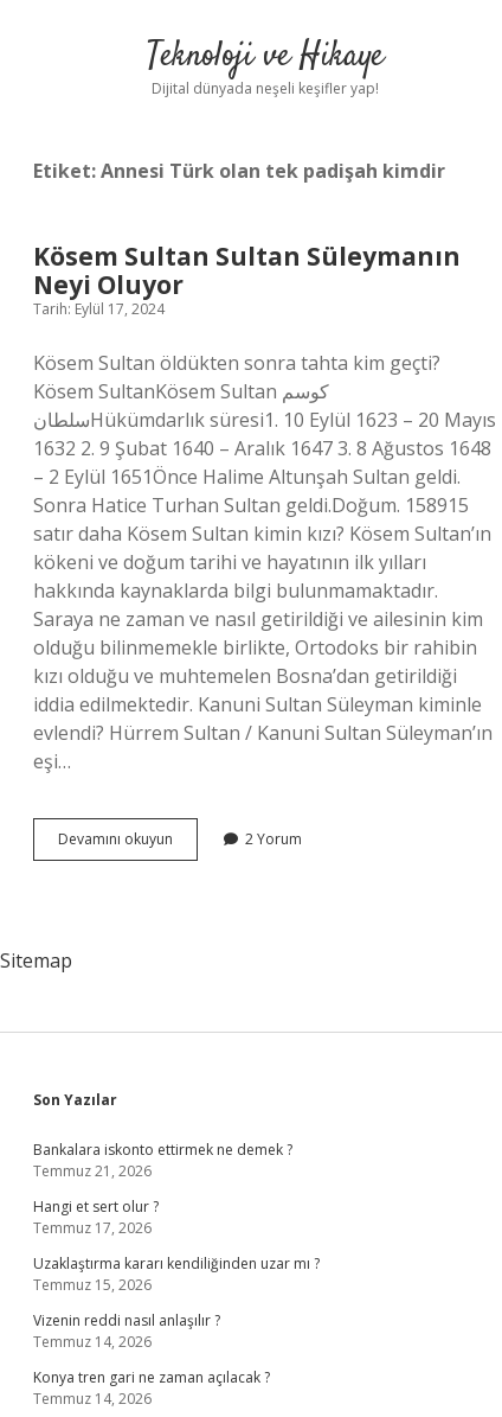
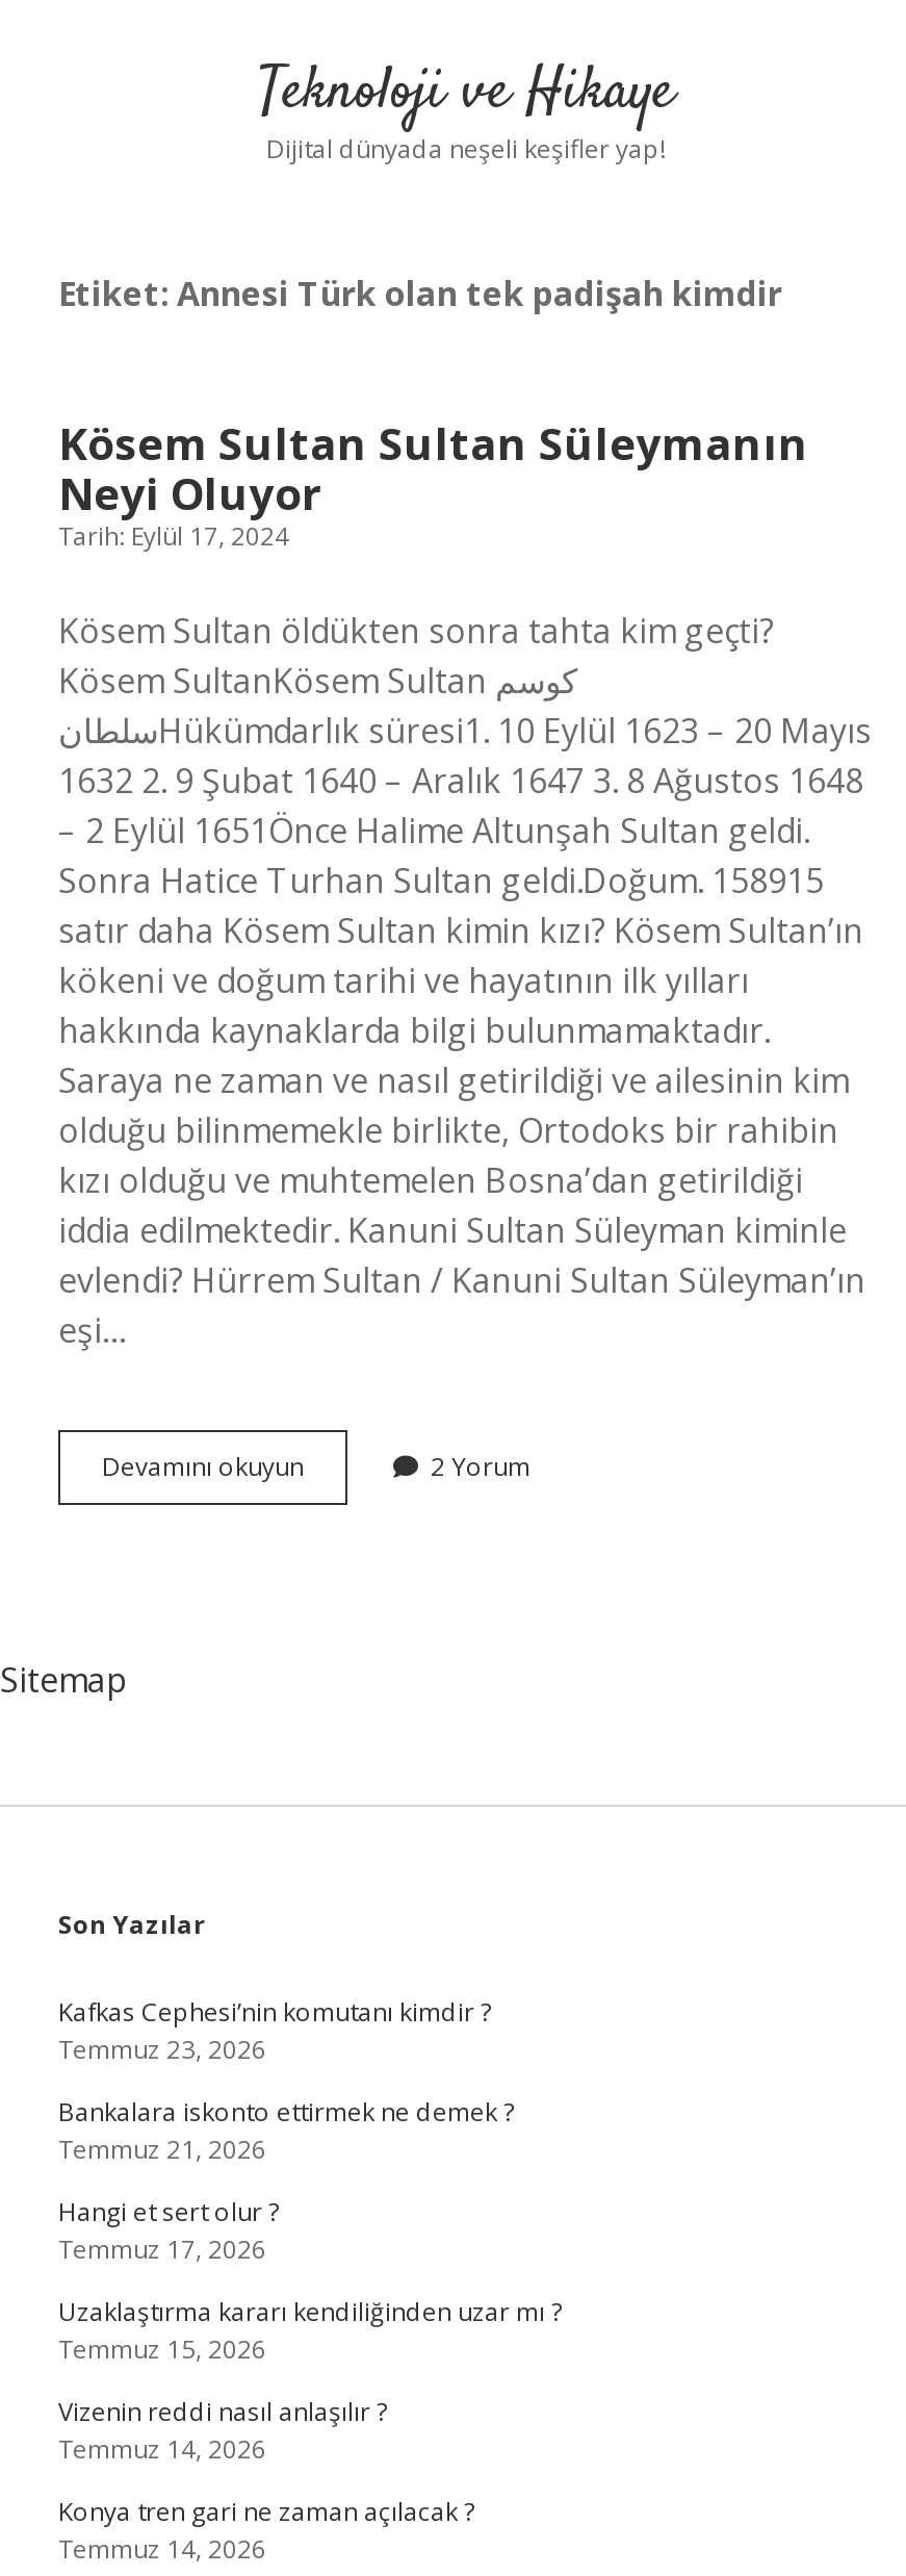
+ Kafkas Cephesi’nin komutanı kimdir ?
+ Temmuz 23, 2026
